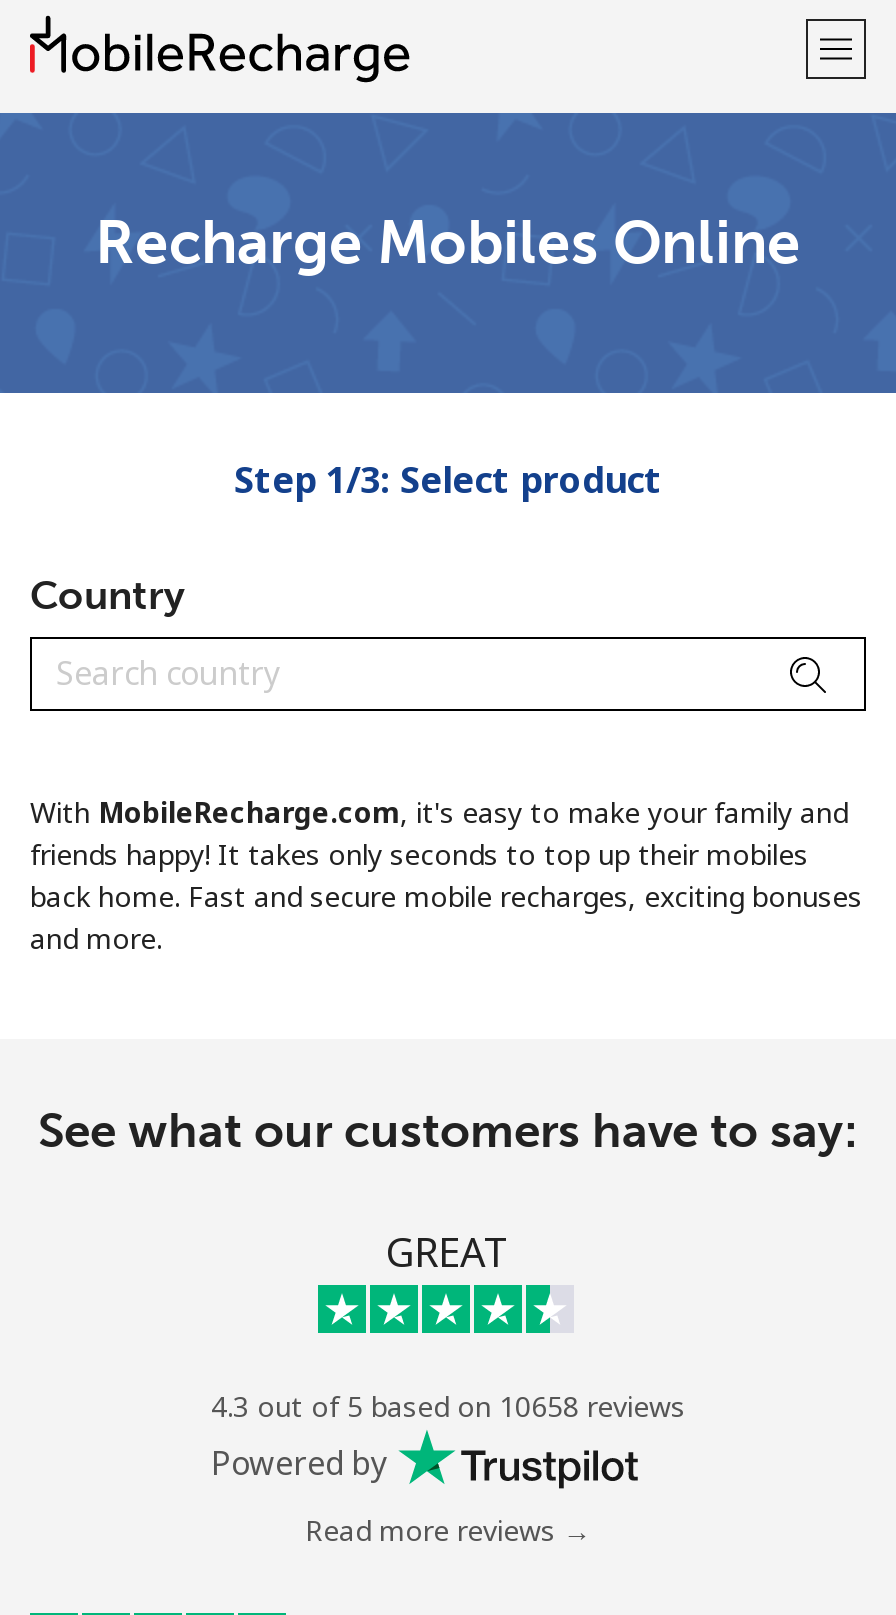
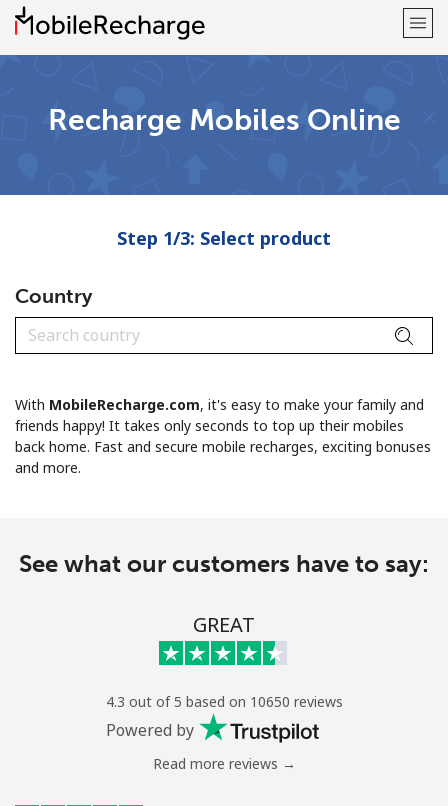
- 4.3 out of 5 based on 10658 reviews
+ 4.3 out of 5 based on 10650 reviews
